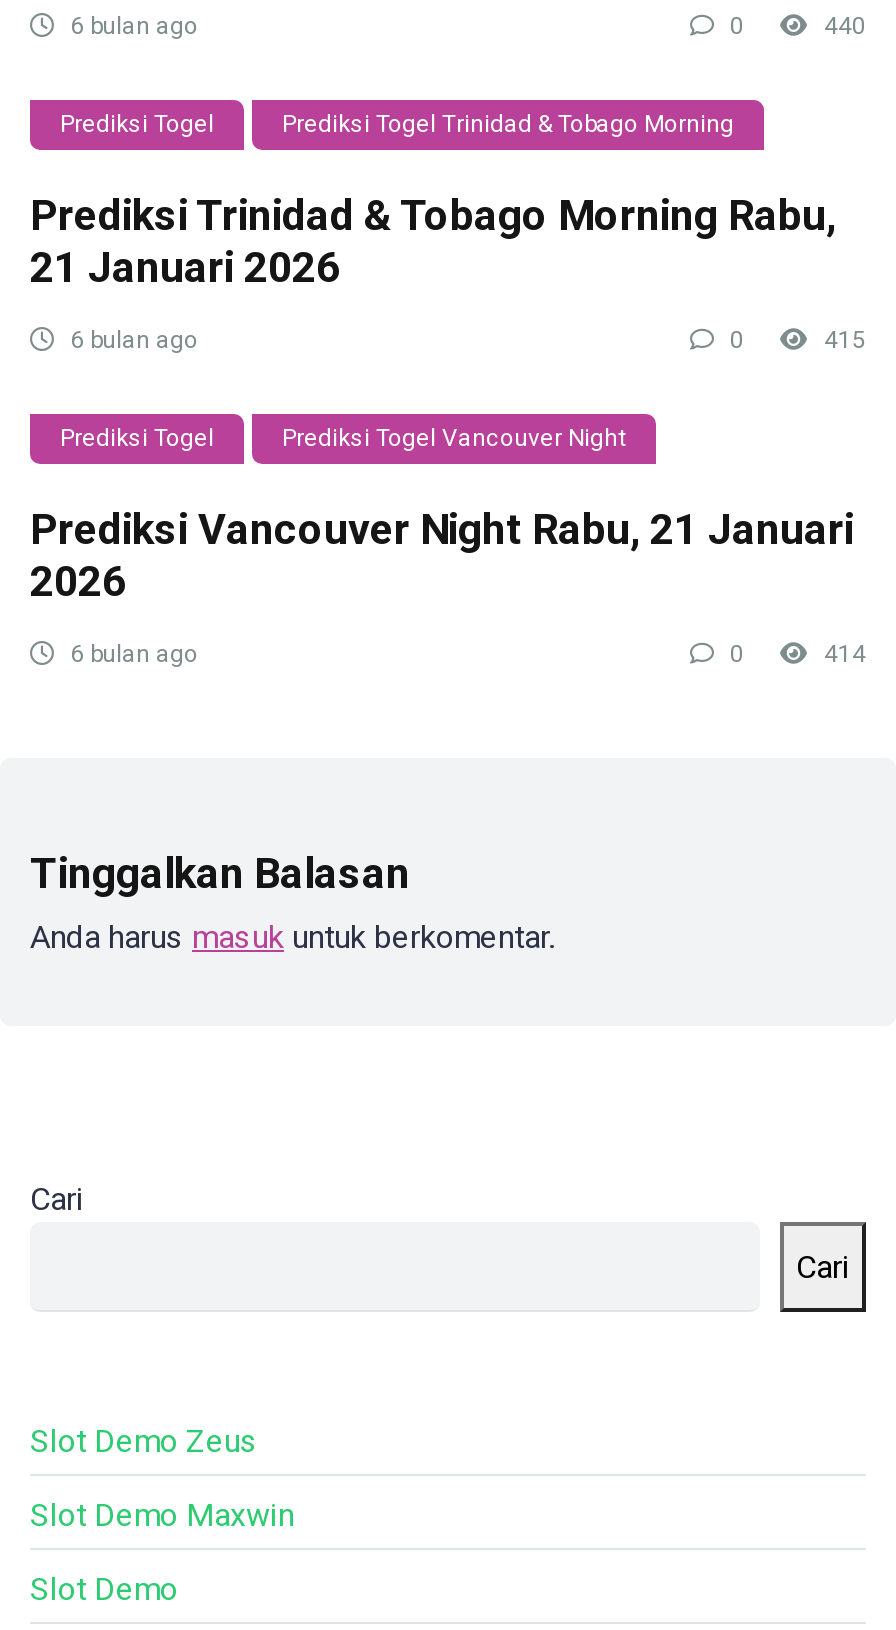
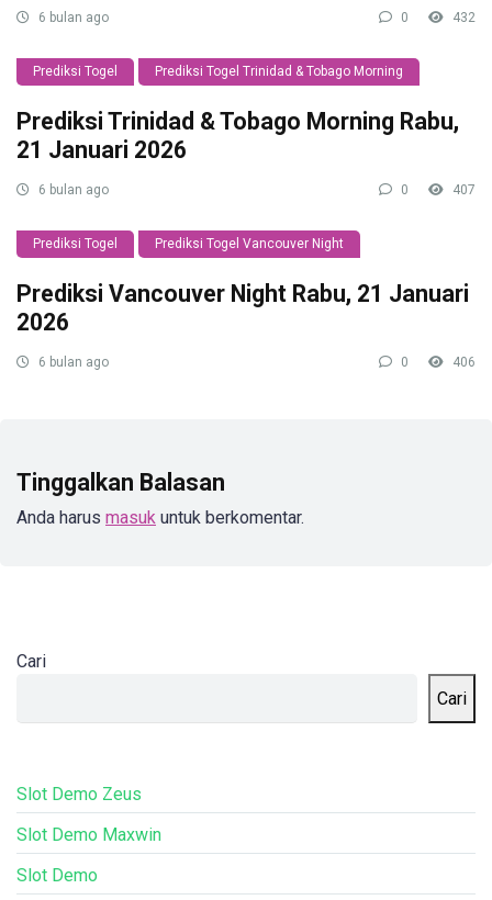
- 440
+ 432

- 415
+ 407

- 414
+ 406
